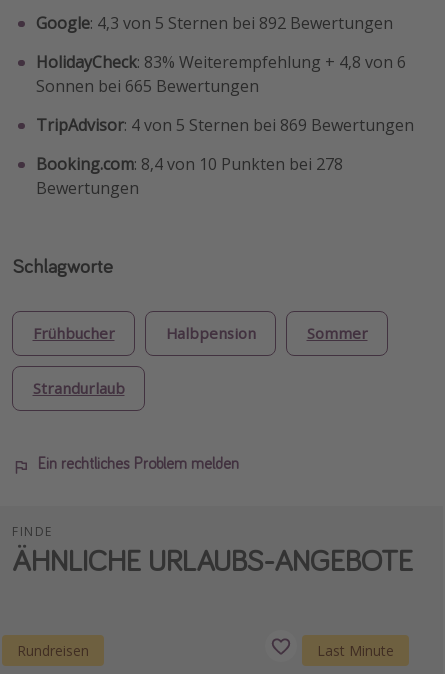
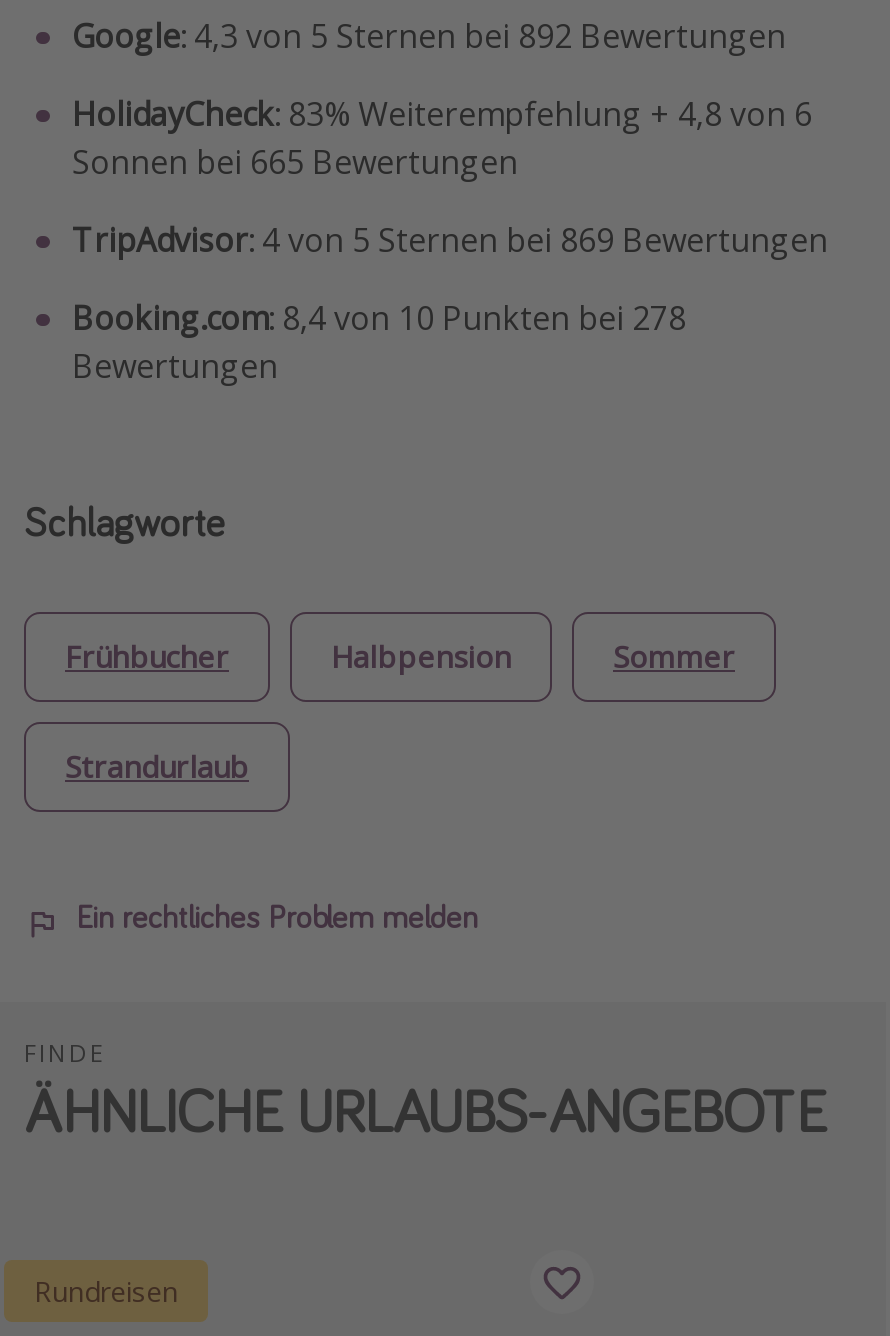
- Last Minute
